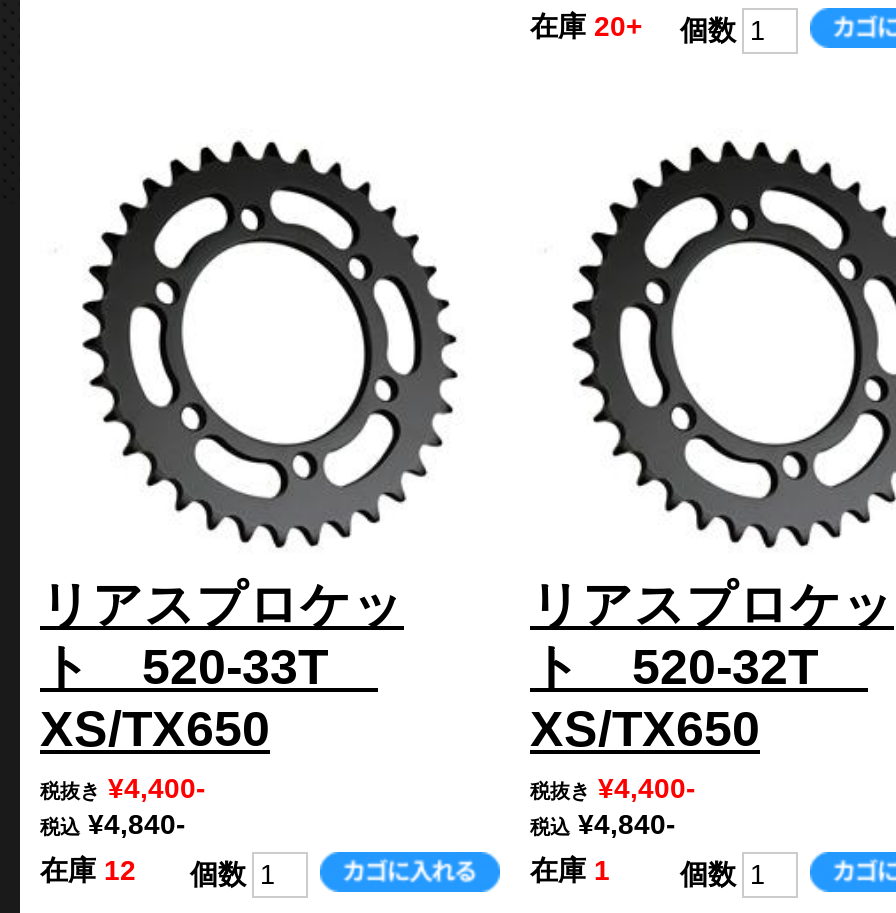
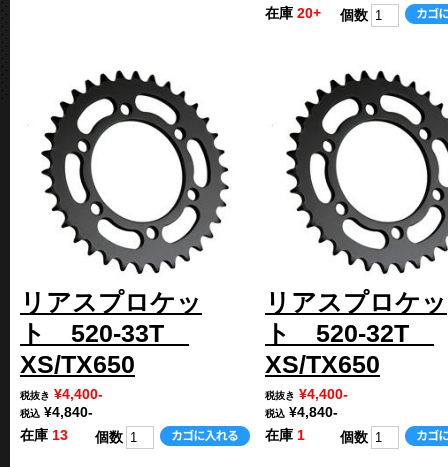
- 在庫12 個数
+ 在庫13 個数
